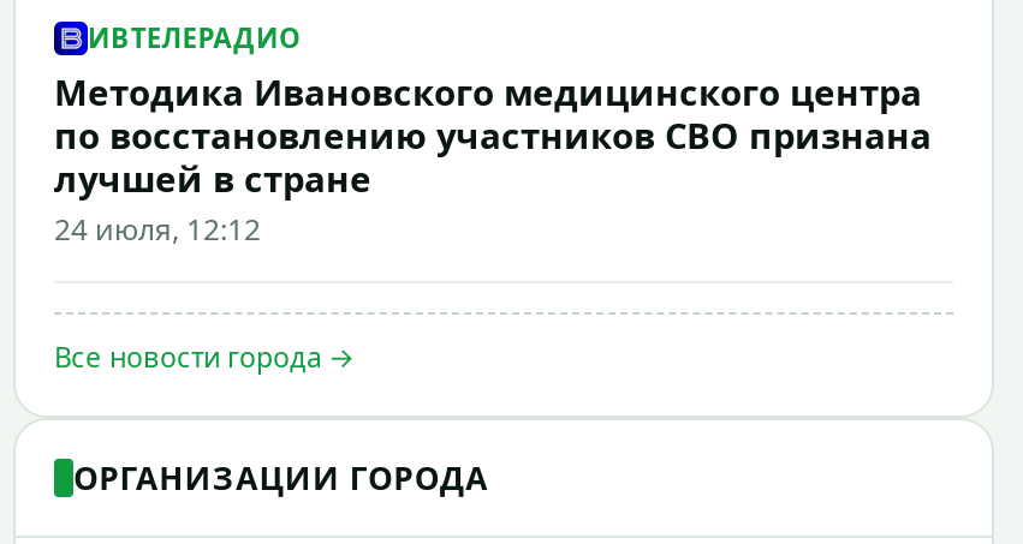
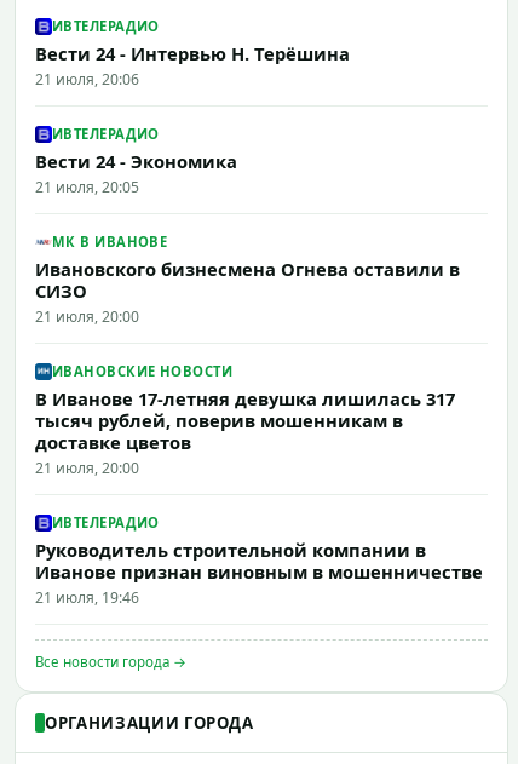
- Методика Ивановского медицинского центра
- по восстановлению участников СВО признана
- лучшей в стране
- 24 июля, 12:12
+ Вести 24 - Интервью Н. Терёшина
+ 21 июля, 20:06
+ ИВТЕЛЕРАДИО
+ Вести 24 - Экономика
+ 21 июля, 20:05
+ МК В ИВАНОВЕ
+ Ивановского бизнесмена Огнева оставили в
+ СИЗО
+ 21 июля, 20:00
+ ИВАНОВСКИЕ НОВОСТИ
+ В Иванове 17-летняя девушка лишилась 317
+ тысяч рублей, поверив мошенникам в
+ доставке цветов
+ 21 июля, 20:00
+ ИВТЕЛЕРАДИО
+ Руководитель строительной компании в
+ Иванове признан виновным в мошенничестве
+ 21 июля, 19:46
